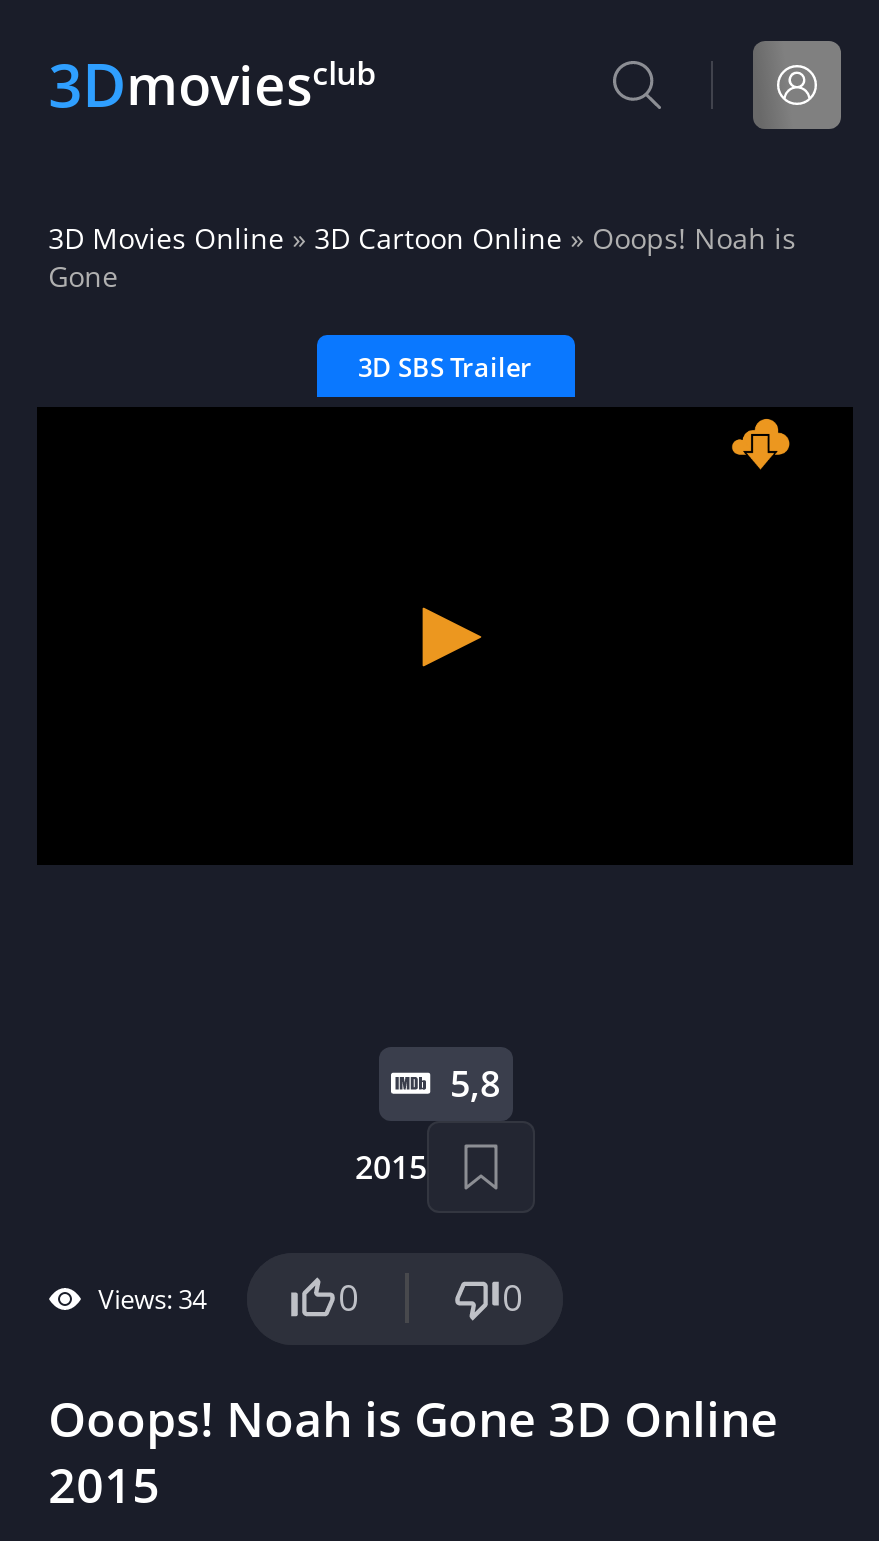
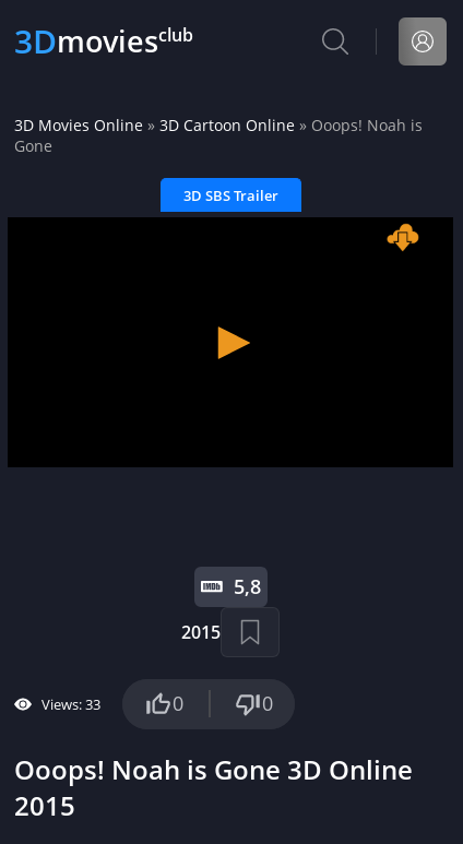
- Views: 34
+ Views: 33
